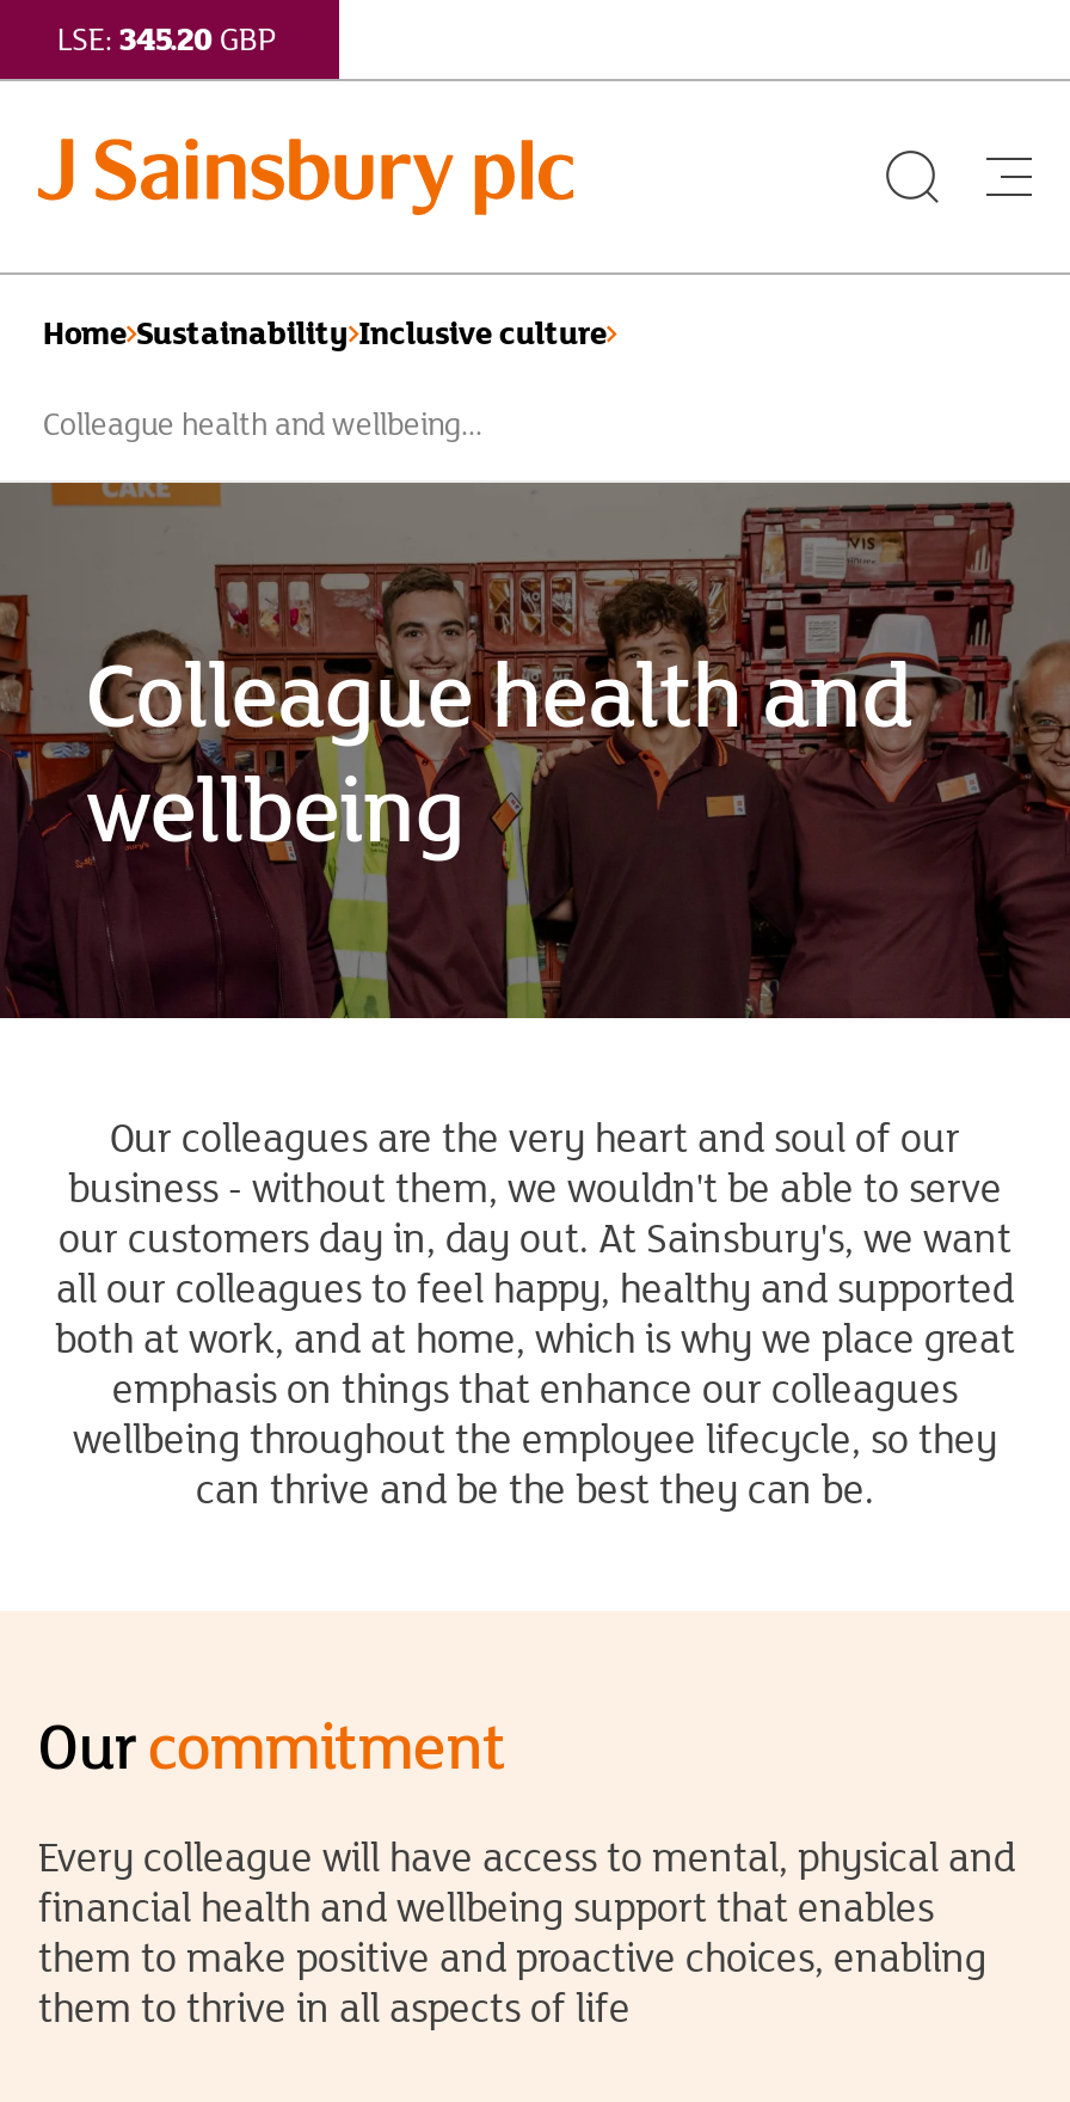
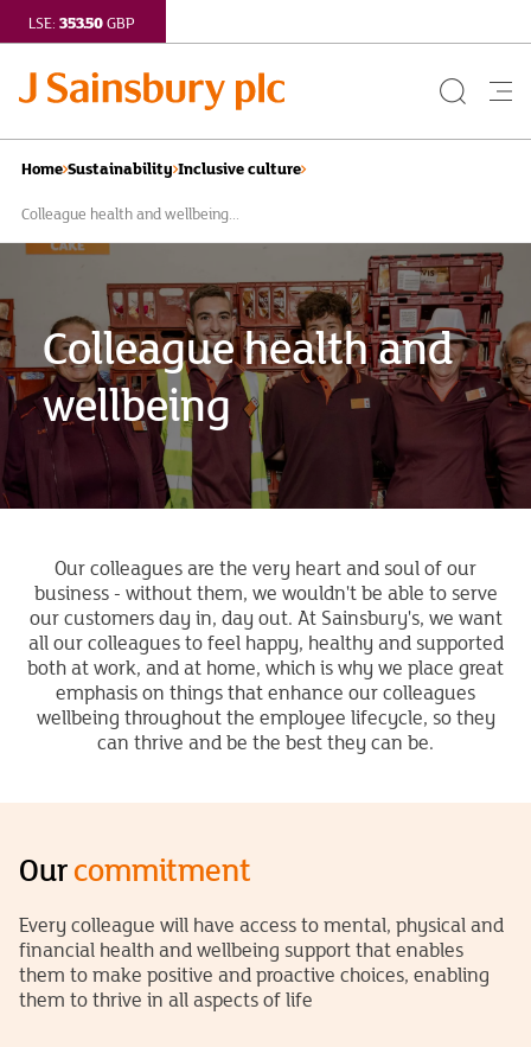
- LSE: 345.20 GBP
+ LSE: 353.50 GBP
